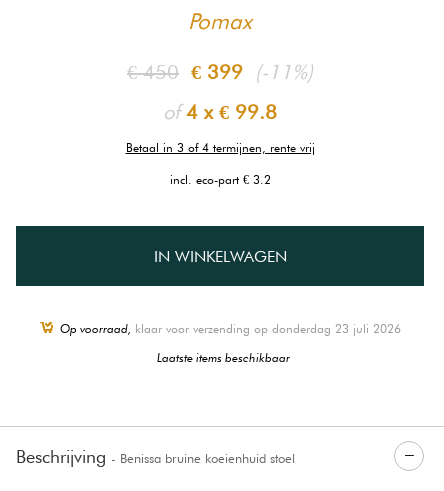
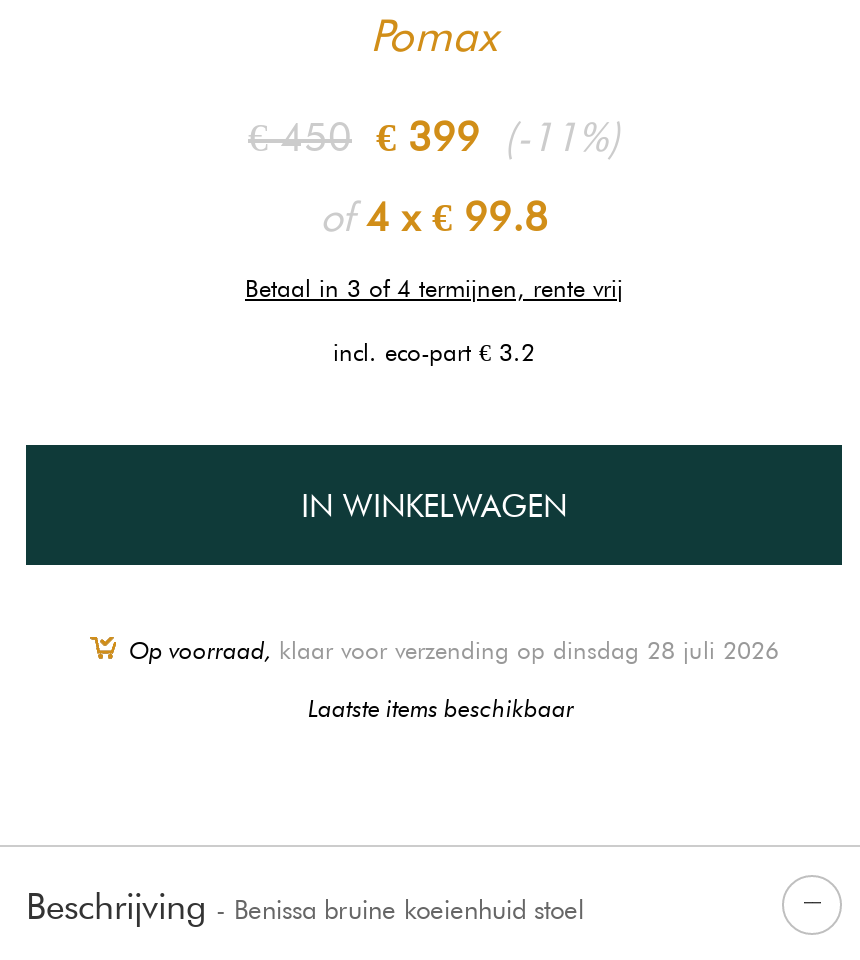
- Op voorraad, klaar voor verzending op donderdag 23 juli 2026
+ Op voorraad, klaar voor verzending op dinsdag 28 juli 2026
